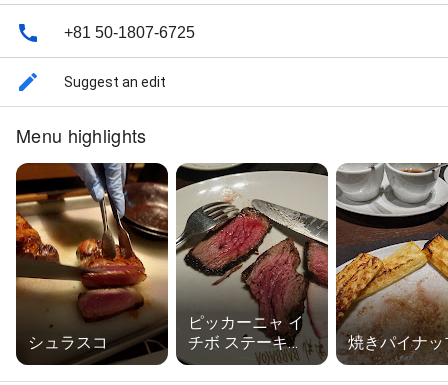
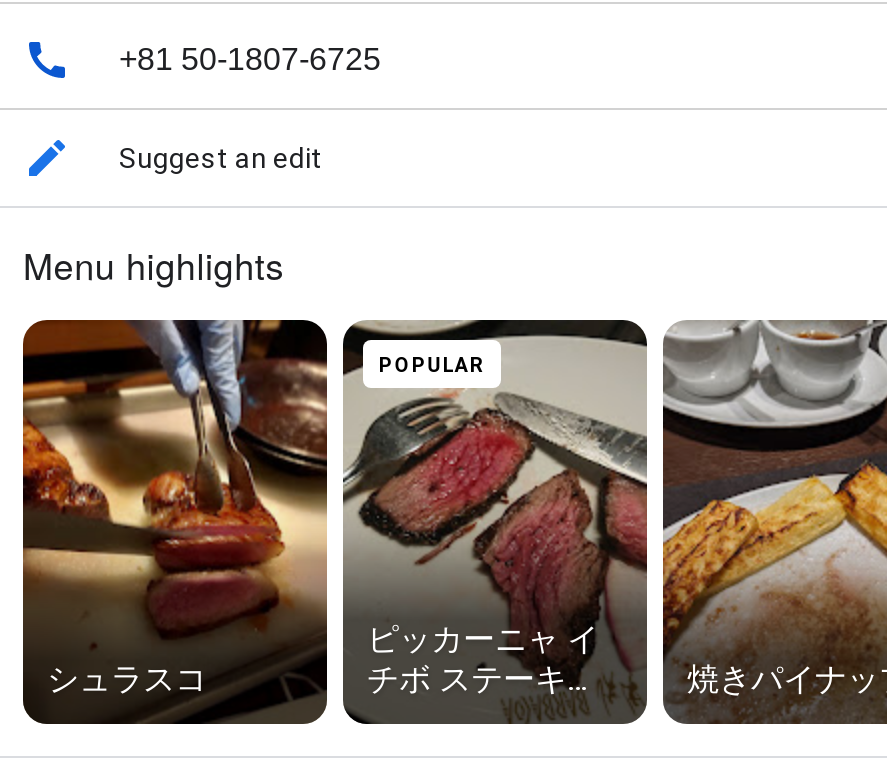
+ POPULAR
